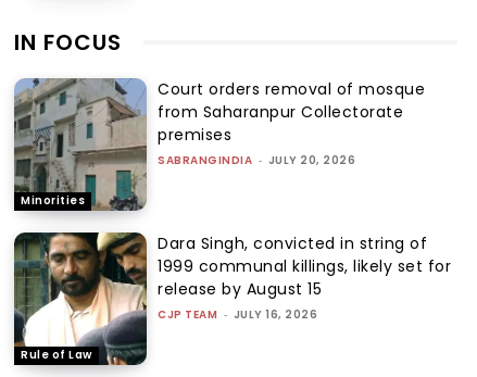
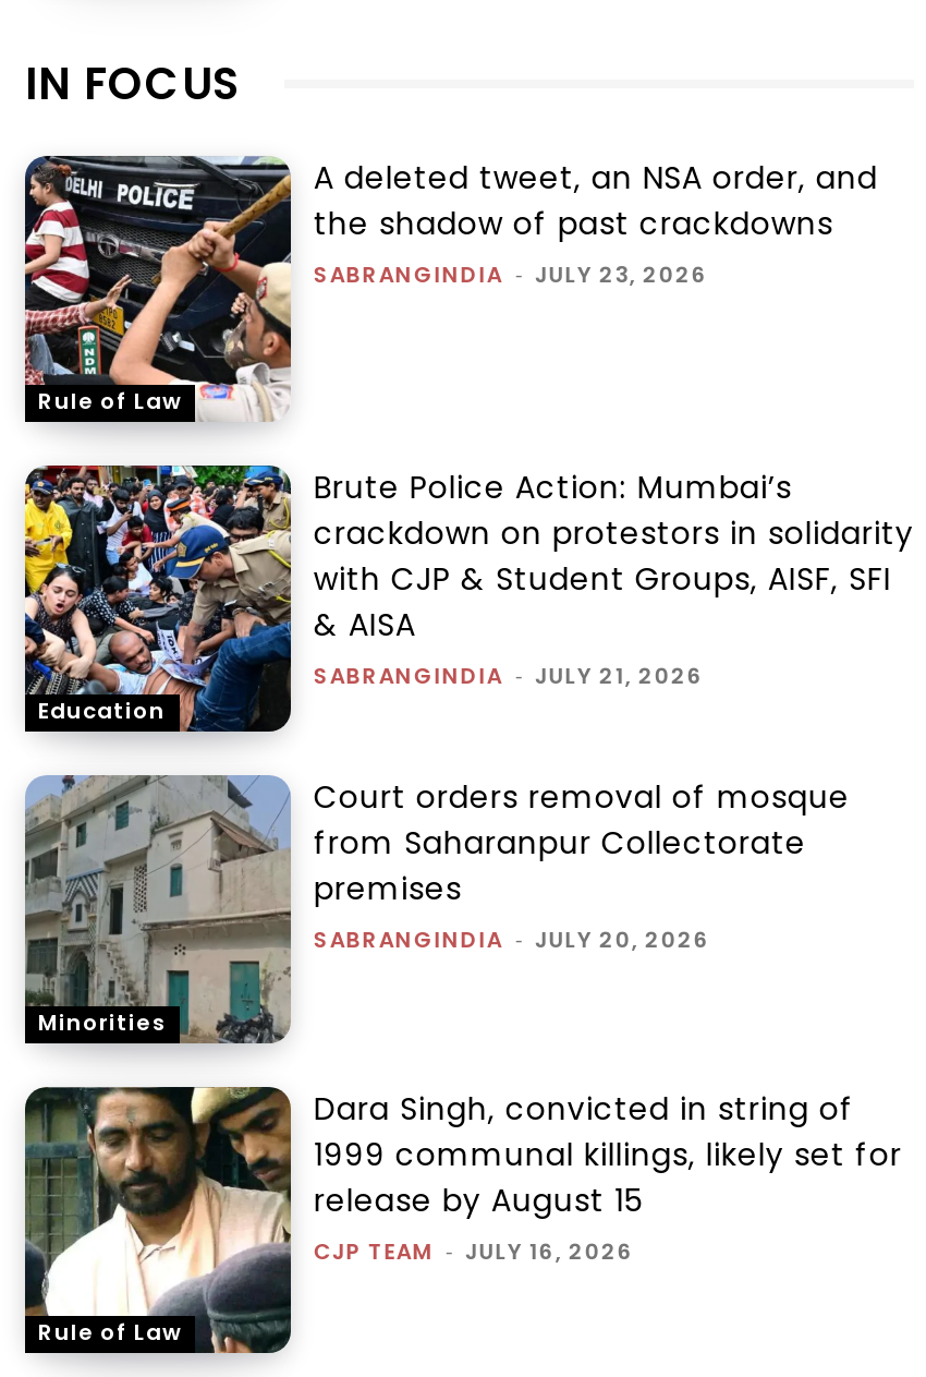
+ [image]
+ Rule of Law

+ [image]
+ Education

+ A deleted tweet, an NSA order, and
+ the shadow of past crackdowns
+ SABRANGINDIA - JULY 23, 2026

+ Brute Police Action: Mumbai’s
+ crackdown on protestors in solidarity
+ with CJP & Student Groups, AISF, SFI
+ & AISA
+ SABRANGINDIA - JULY 21, 2026
